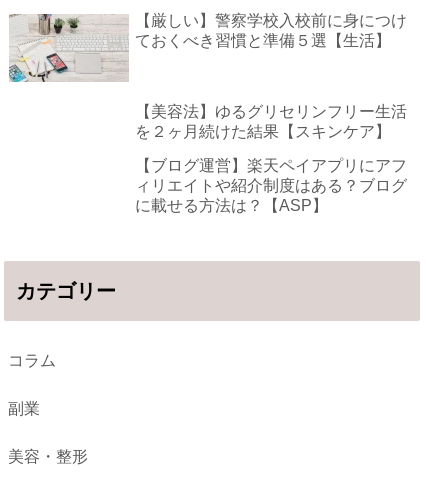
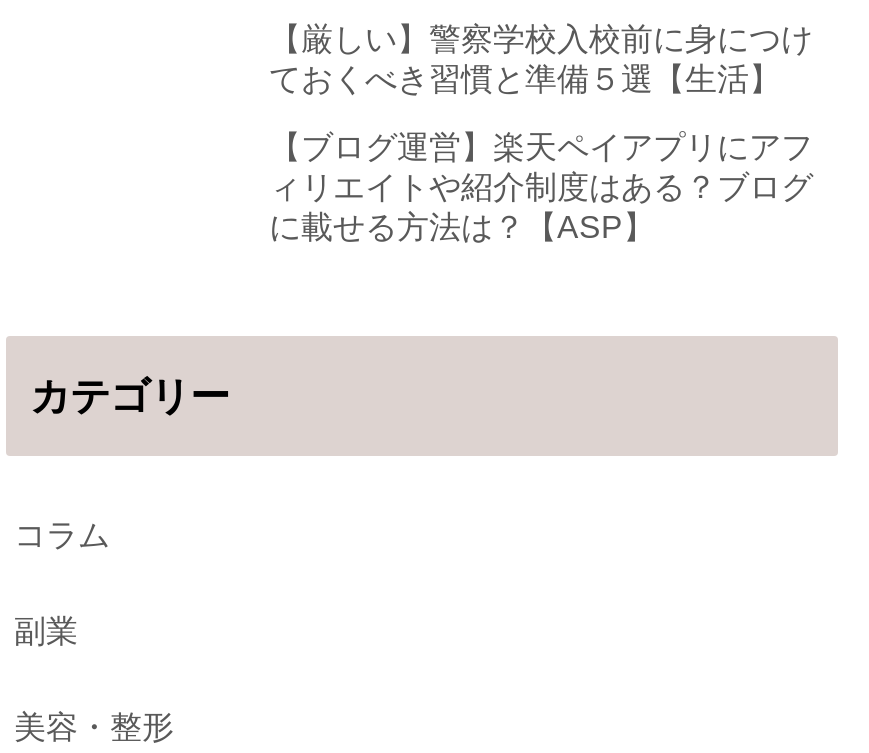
- [image]
- 【美容法】ゆるグリセリンフリー生活
- を２ヶ月続けた結果【スキンケア】
